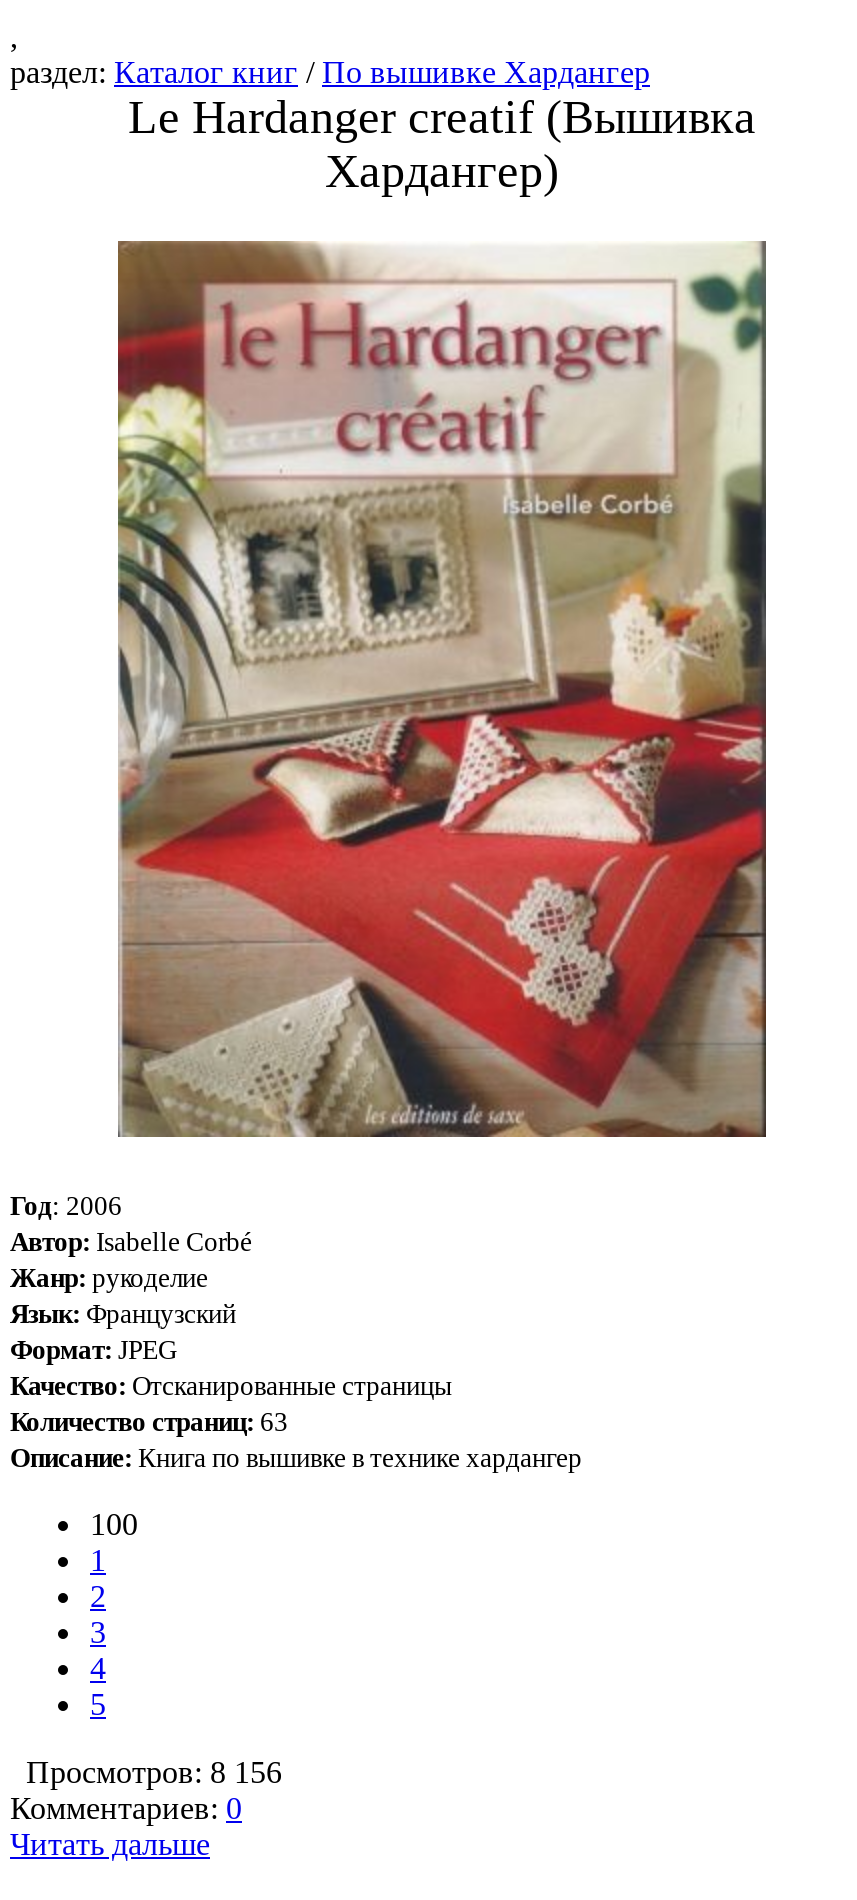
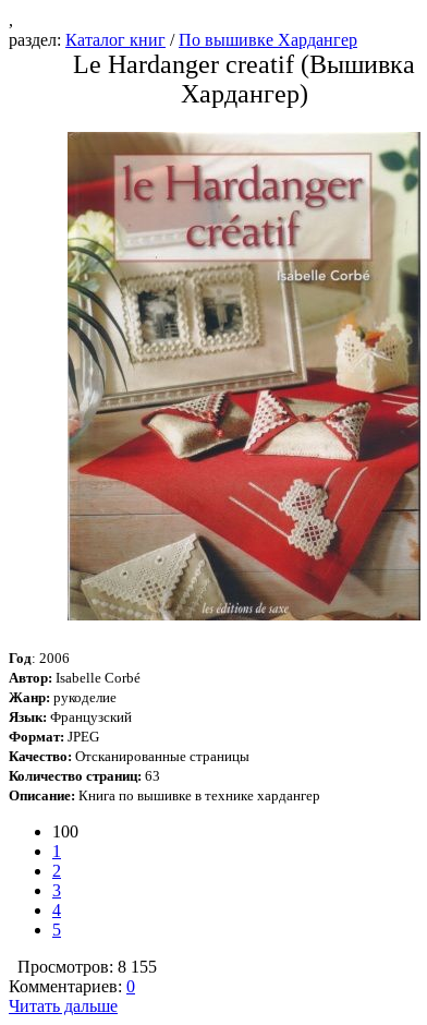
- Просмотров: 8 156
+ Просмотров: 8 155
